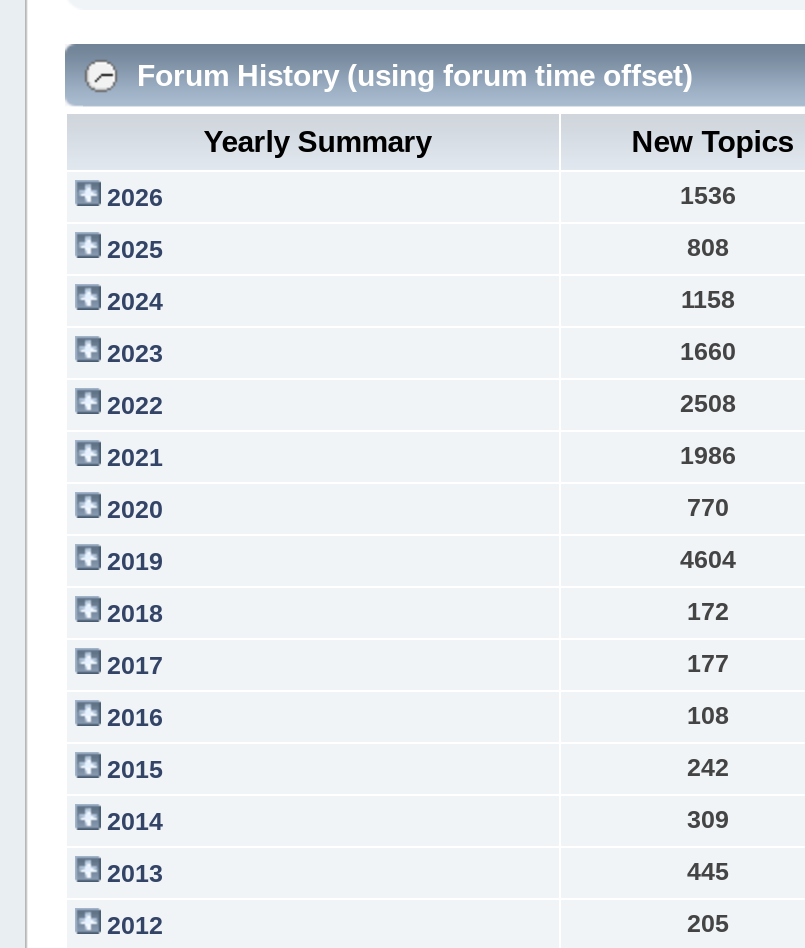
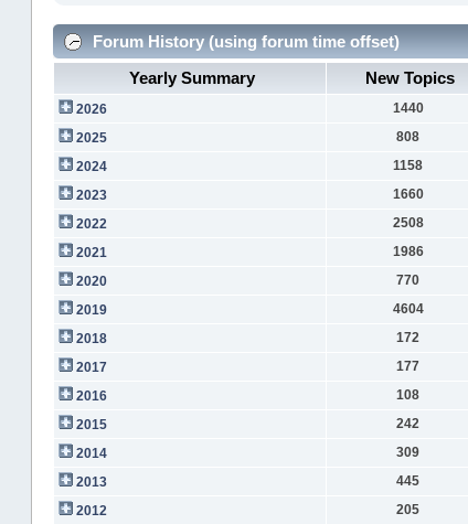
- 1536
+ 1440
